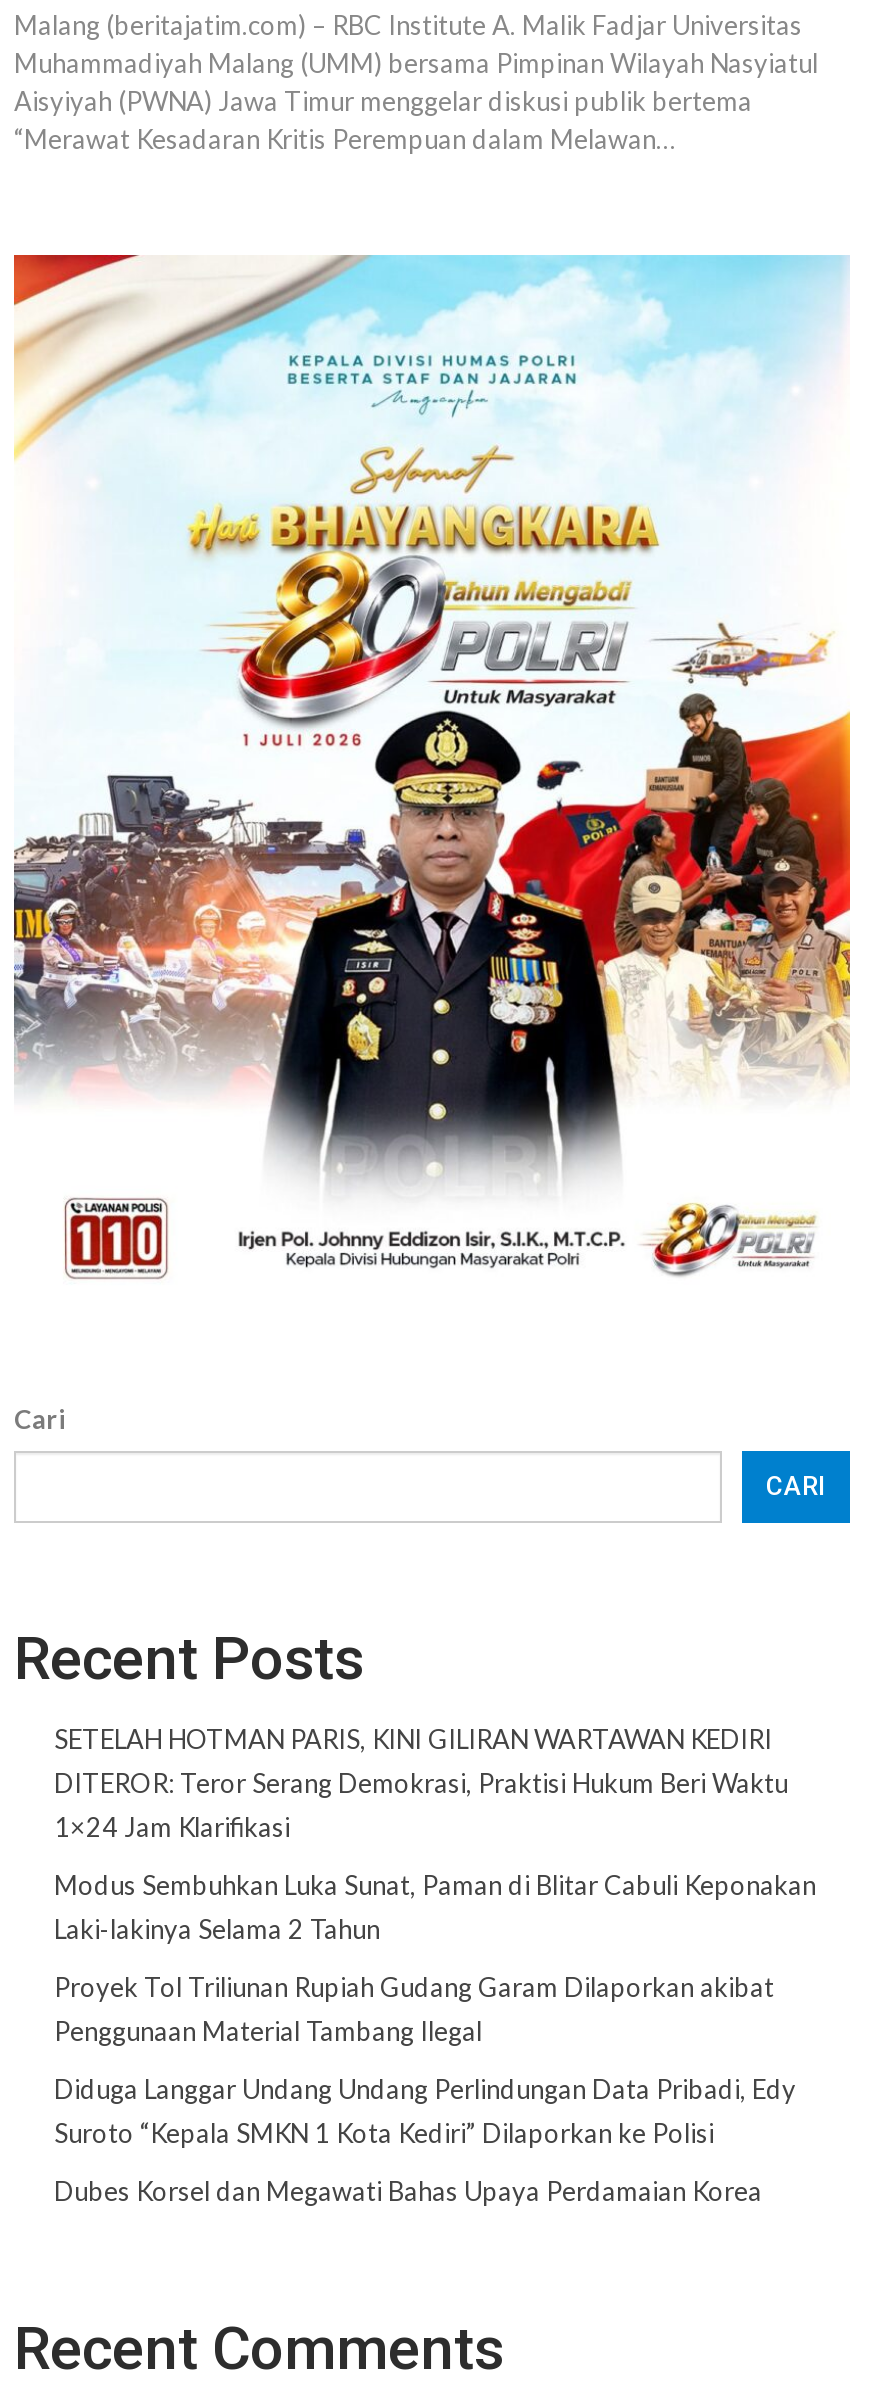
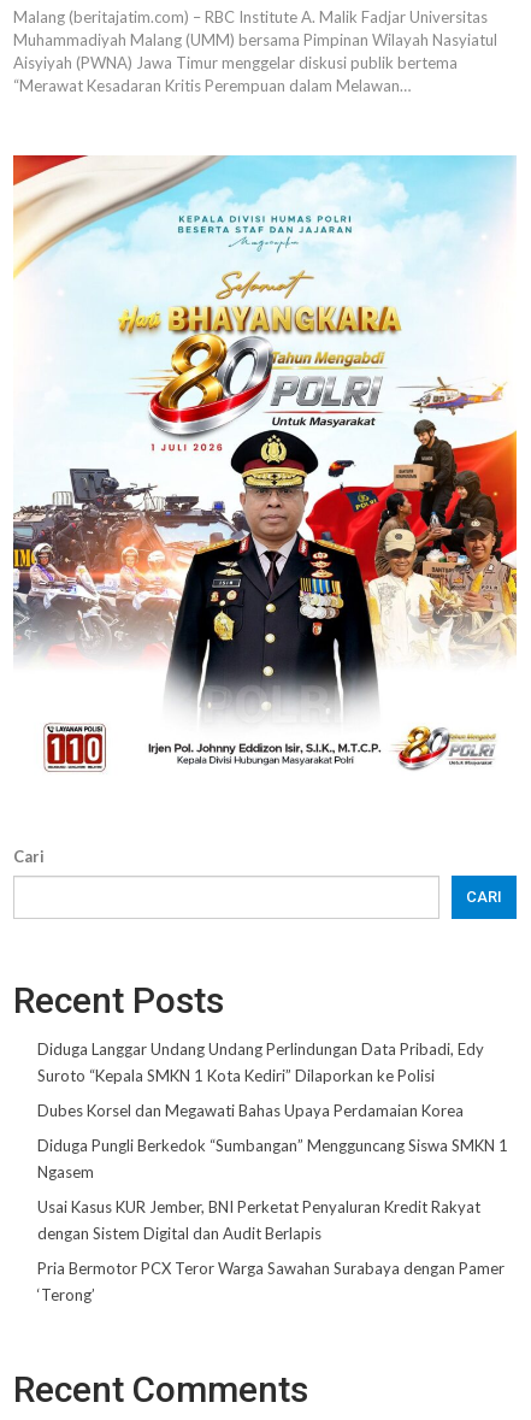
- SETELAH HOTMAN PARIS, KINI GILIRAN WARTAWAN KEDIRI
- DITEROR: Teror Serang Demokrasi, Praktisi Hukum Beri Waktu
- 1×24 Jam Klarifikasi
- Modus Sembuhkan Luka Sunat, Paman di Blitar Cabuli Keponakan
- Laki-lakinya Selama 2 Tahun
- Proyek Tol Triliunan Rupiah Gudang Garam Dilaporkan akibat
- Penggunaan Material Tambang Ilegal

moved up: Diduga Langgar Undang Undang Perlindungan Data Pribadi, Edy | Suroto “Kepala SMKN 1 Kota Kediri” Dilaporkan ke Polisi | Dubes Korsel dan Megawati Bahas Upaya Perdamaian Korea

+ Diduga Pungli Berkedok “Sumbangan” Mengguncang Siswa SMKN 1
+ Ngasem
+ Usai Kasus KUR Jember, BNI Perketat Penyaluran Kredit Rakyat
+ dengan Sistem Digital dan Audit Berlapis
+ Pria Bermotor PCX Teror Warga Sawahan Surabaya dengan Pamer
+ ‘Terong’
